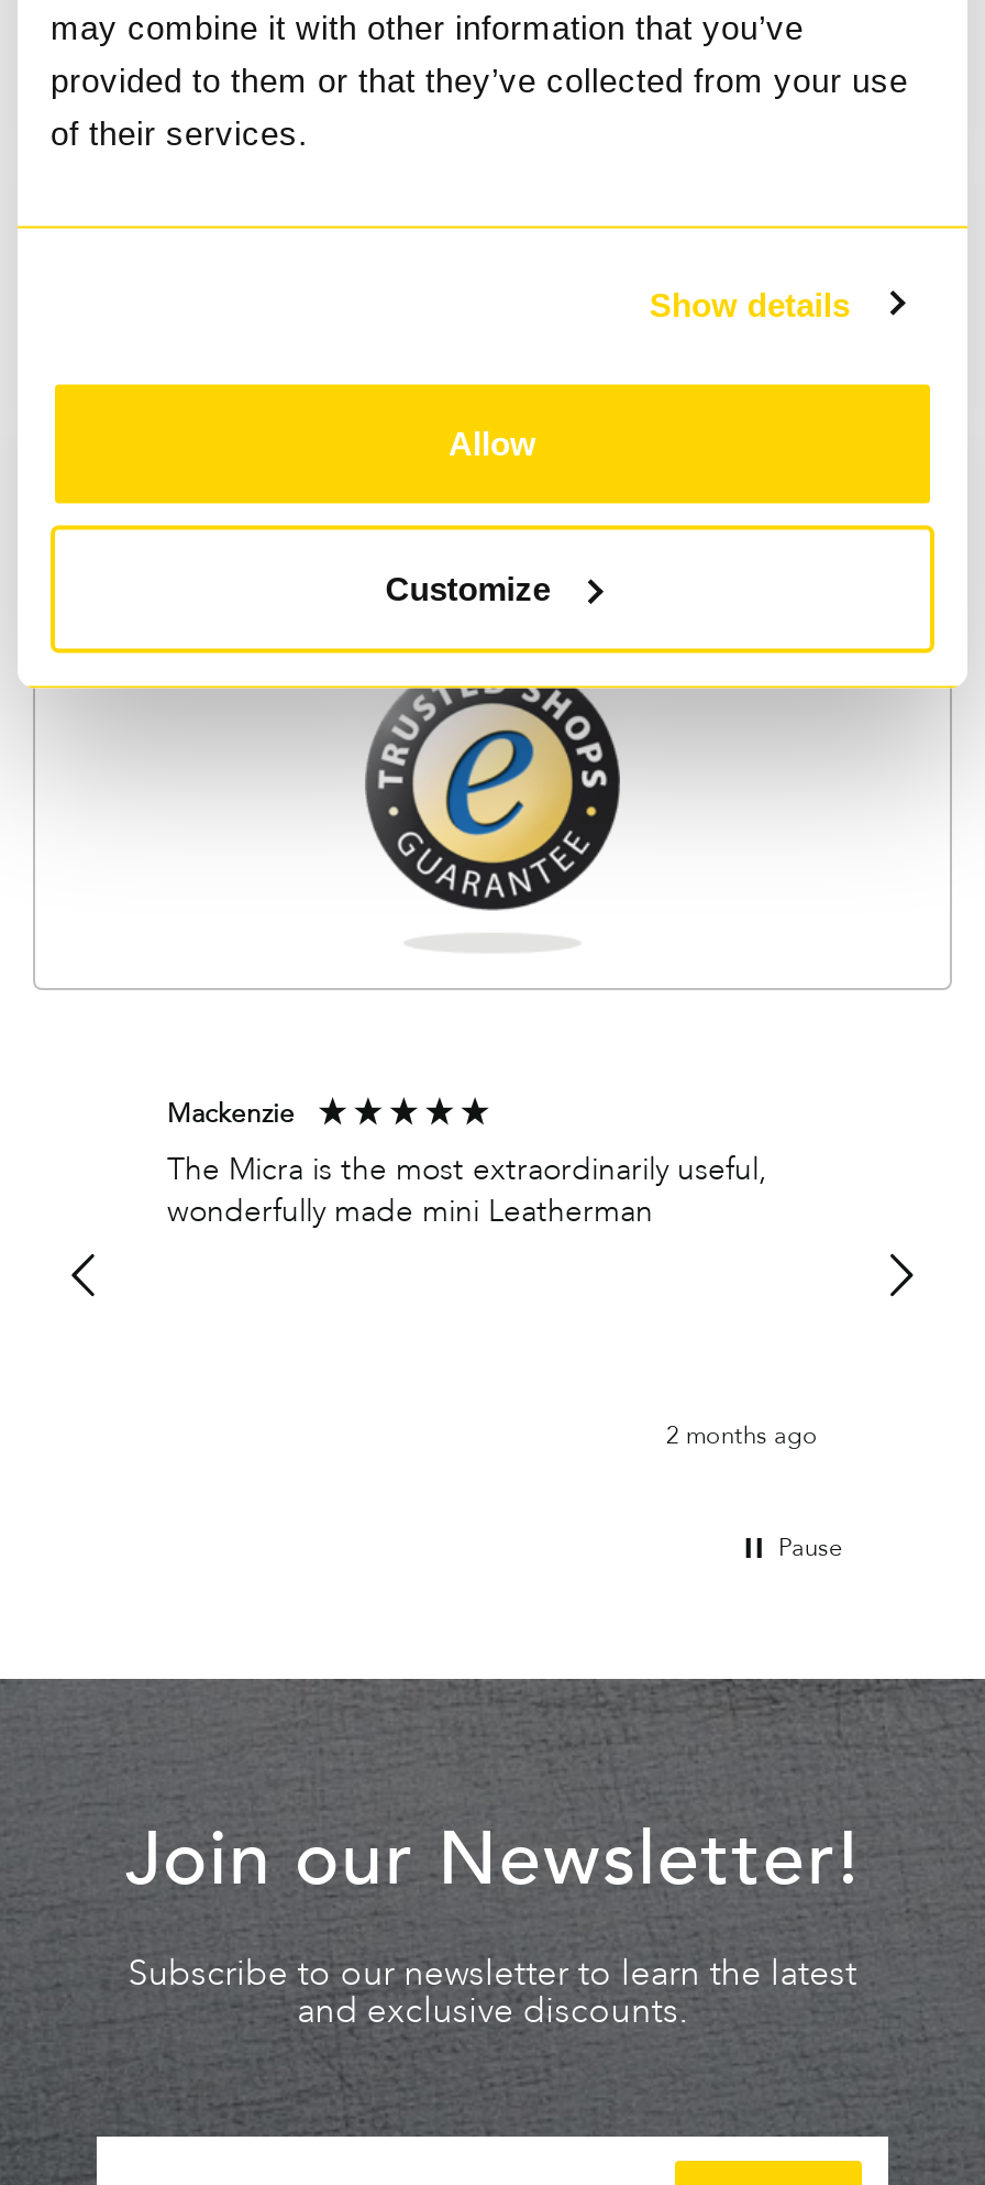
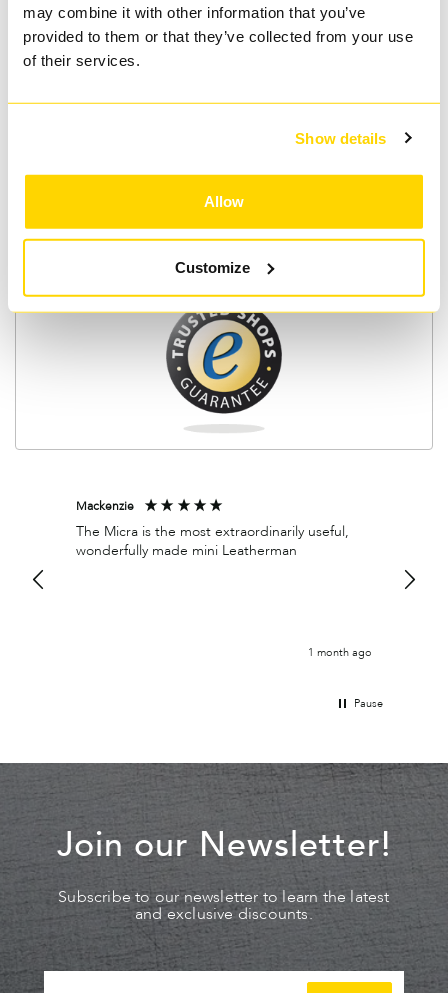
- 2 months ago
+ 1 month ago
